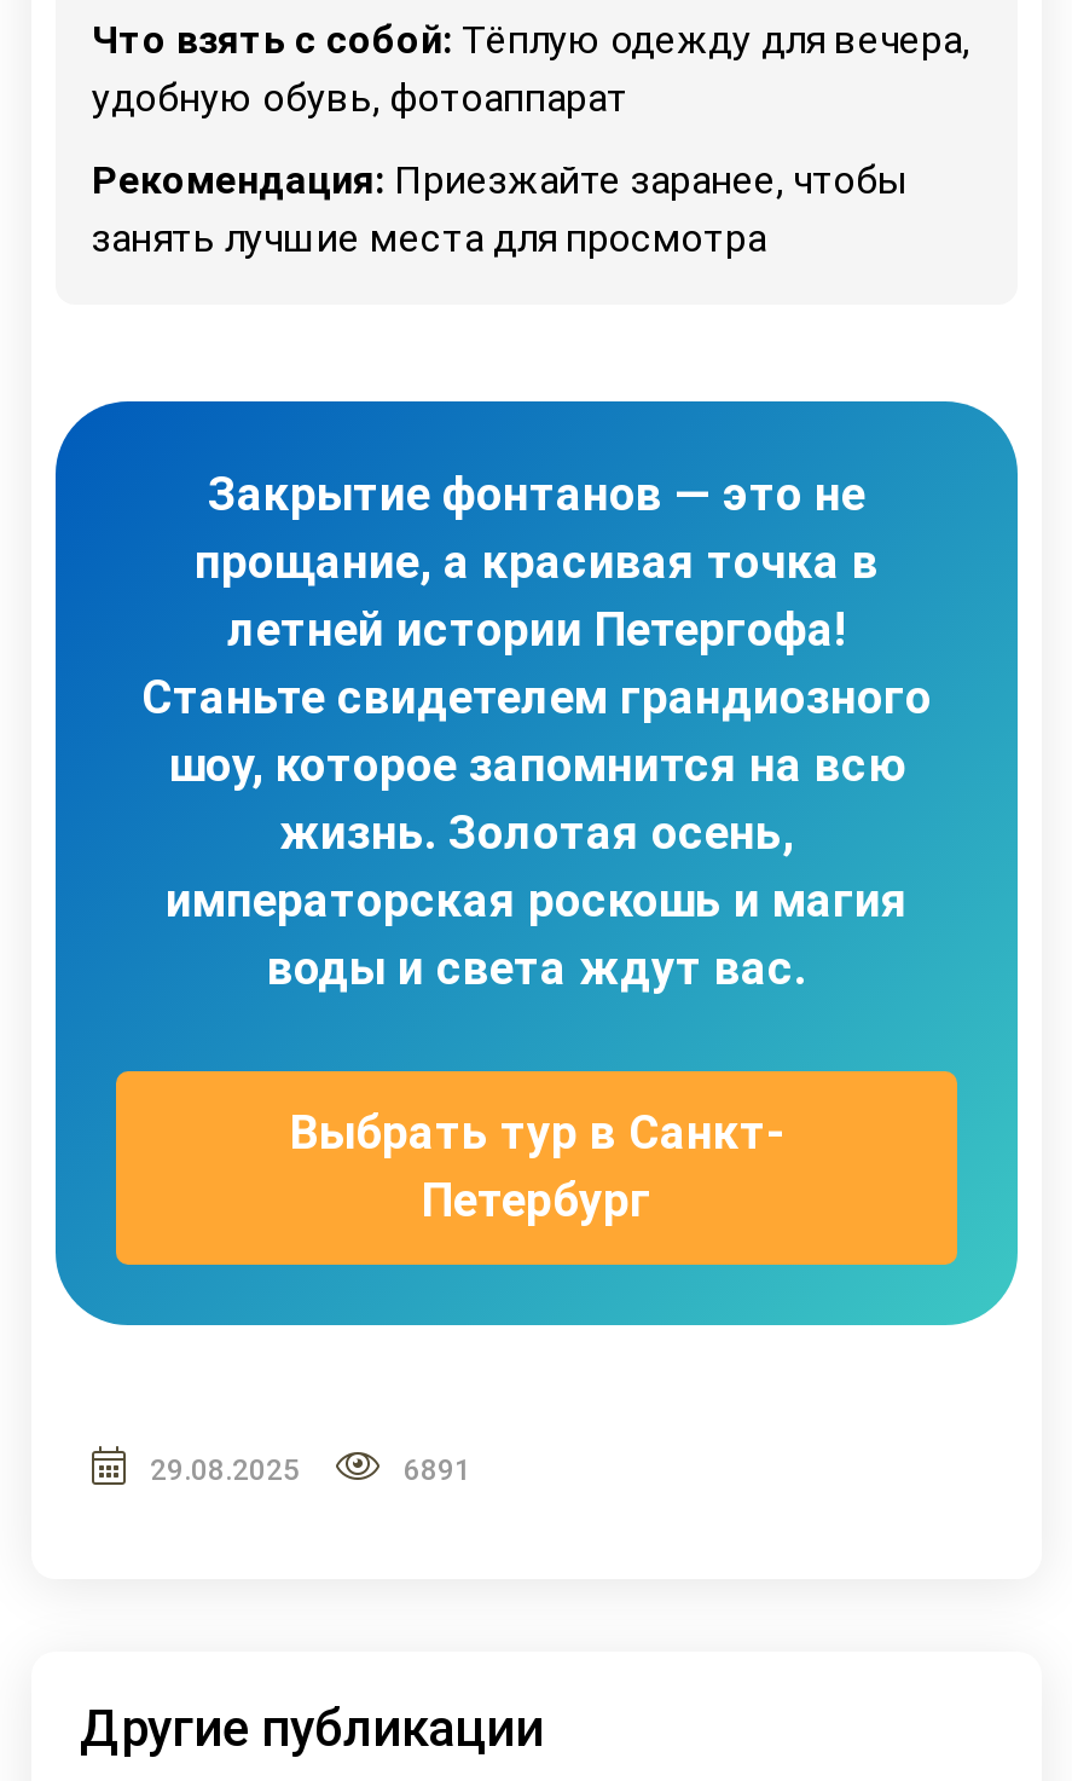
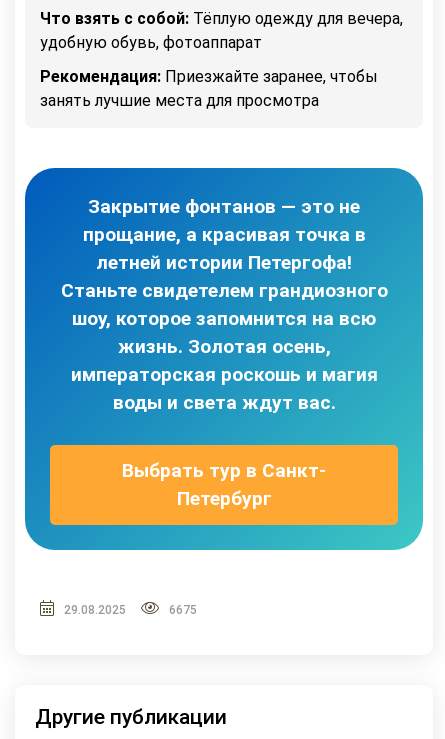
- 6891
+ 6675
